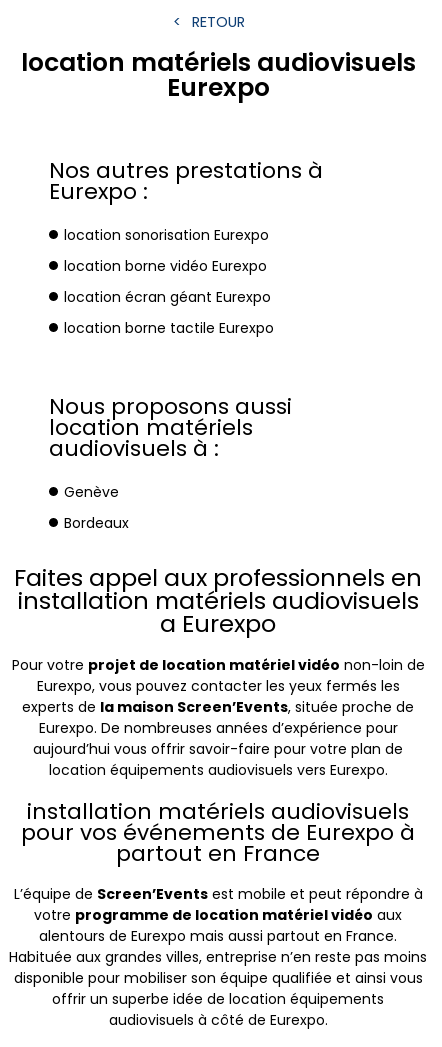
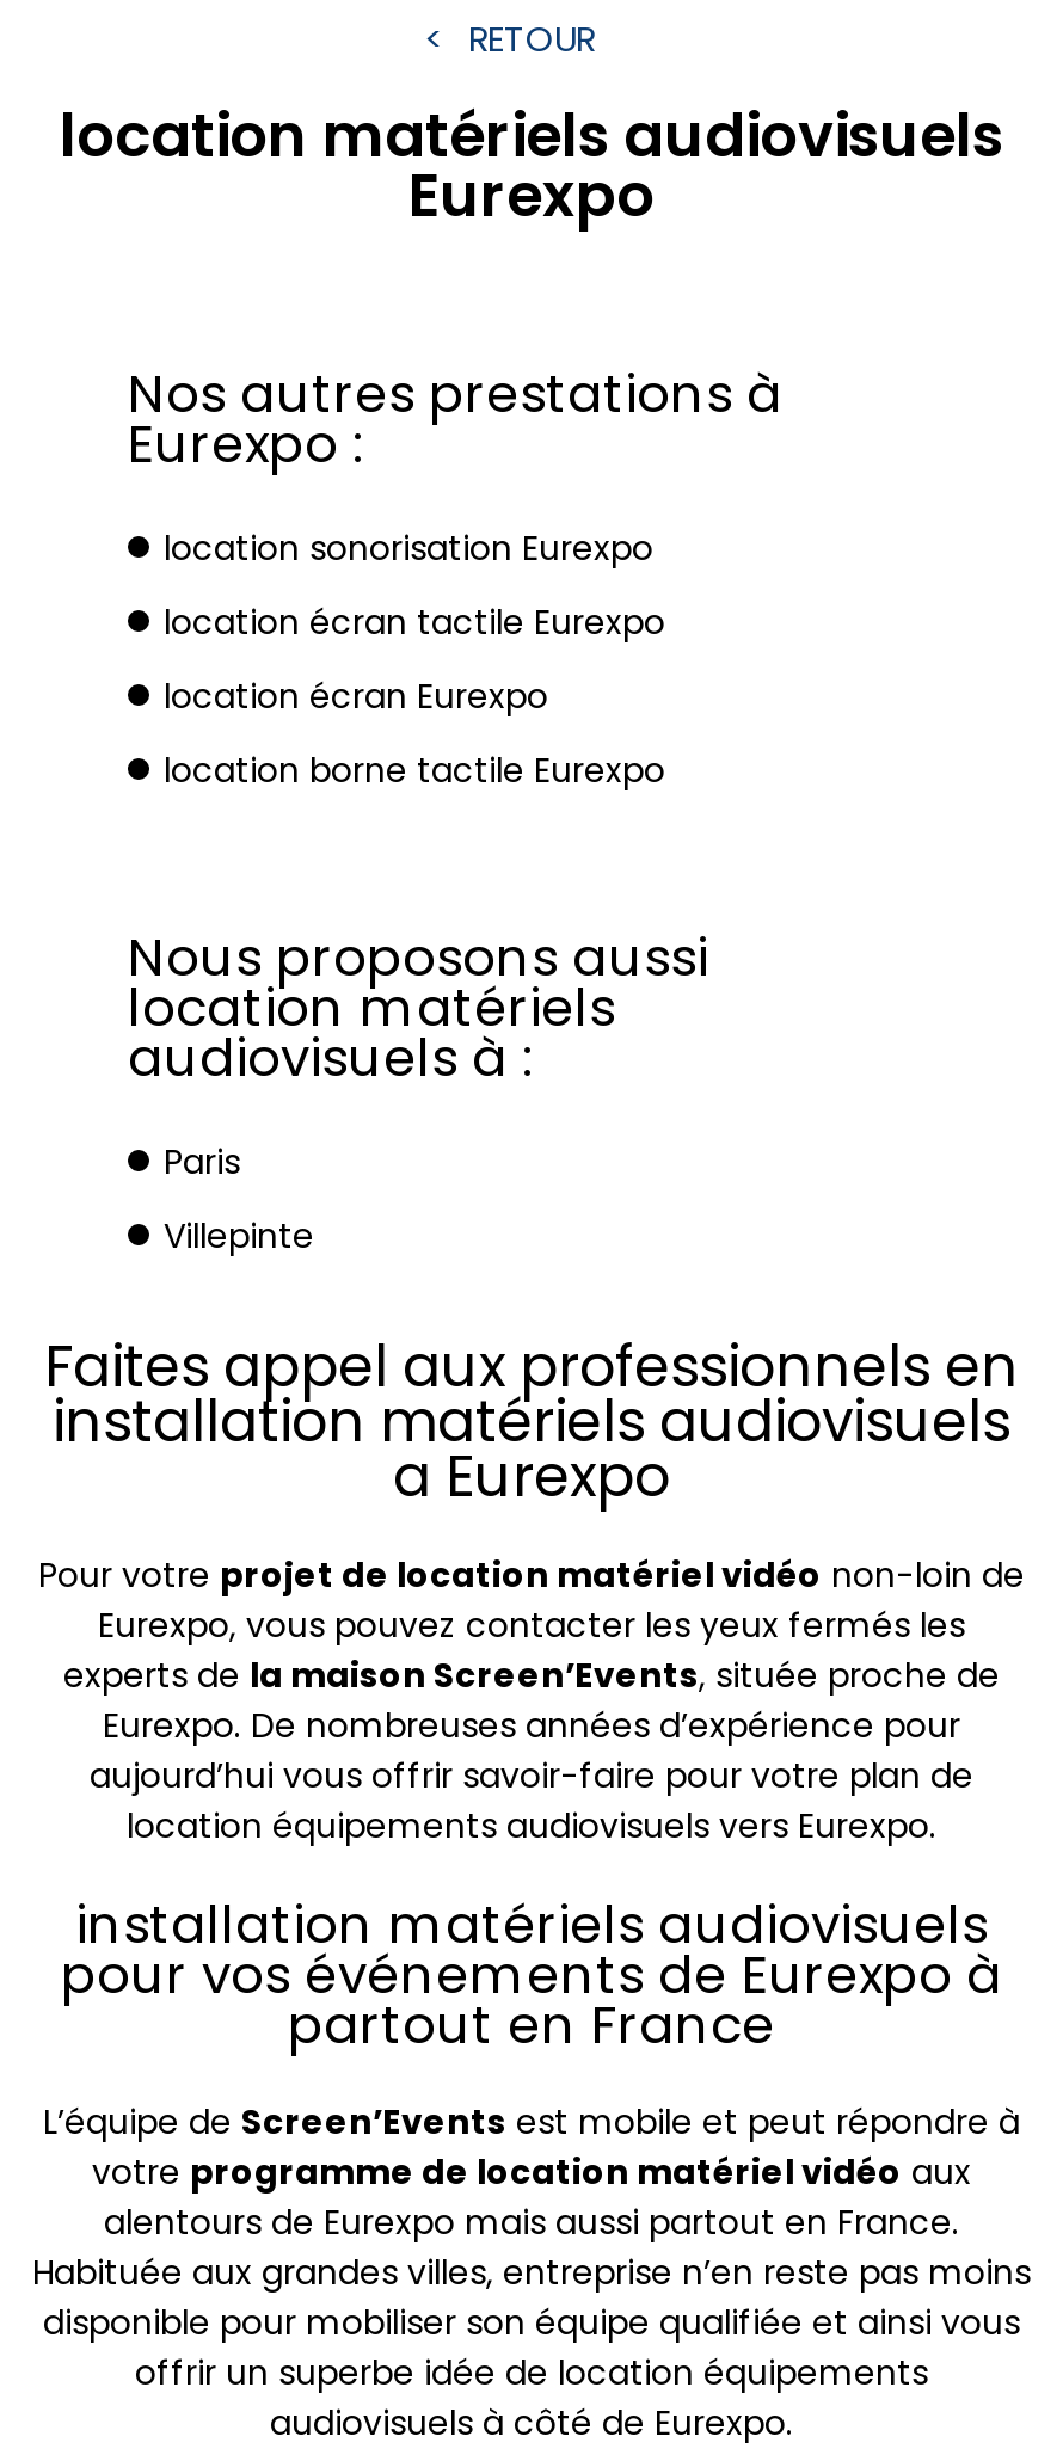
- location borne vidéo Eurexpo
+ location écran tactile Eurexpo

- location écran géant Eurexpo
+ location écran Eurexpo

- Genève
+ Paris

- Bordeaux
+ Villepinte
